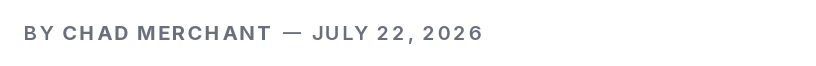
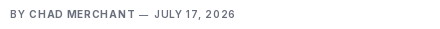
- BY CHAD MERCHANT JULY 22, 2026
+ BY CHAD MERCHANT JULY 17, 2026
